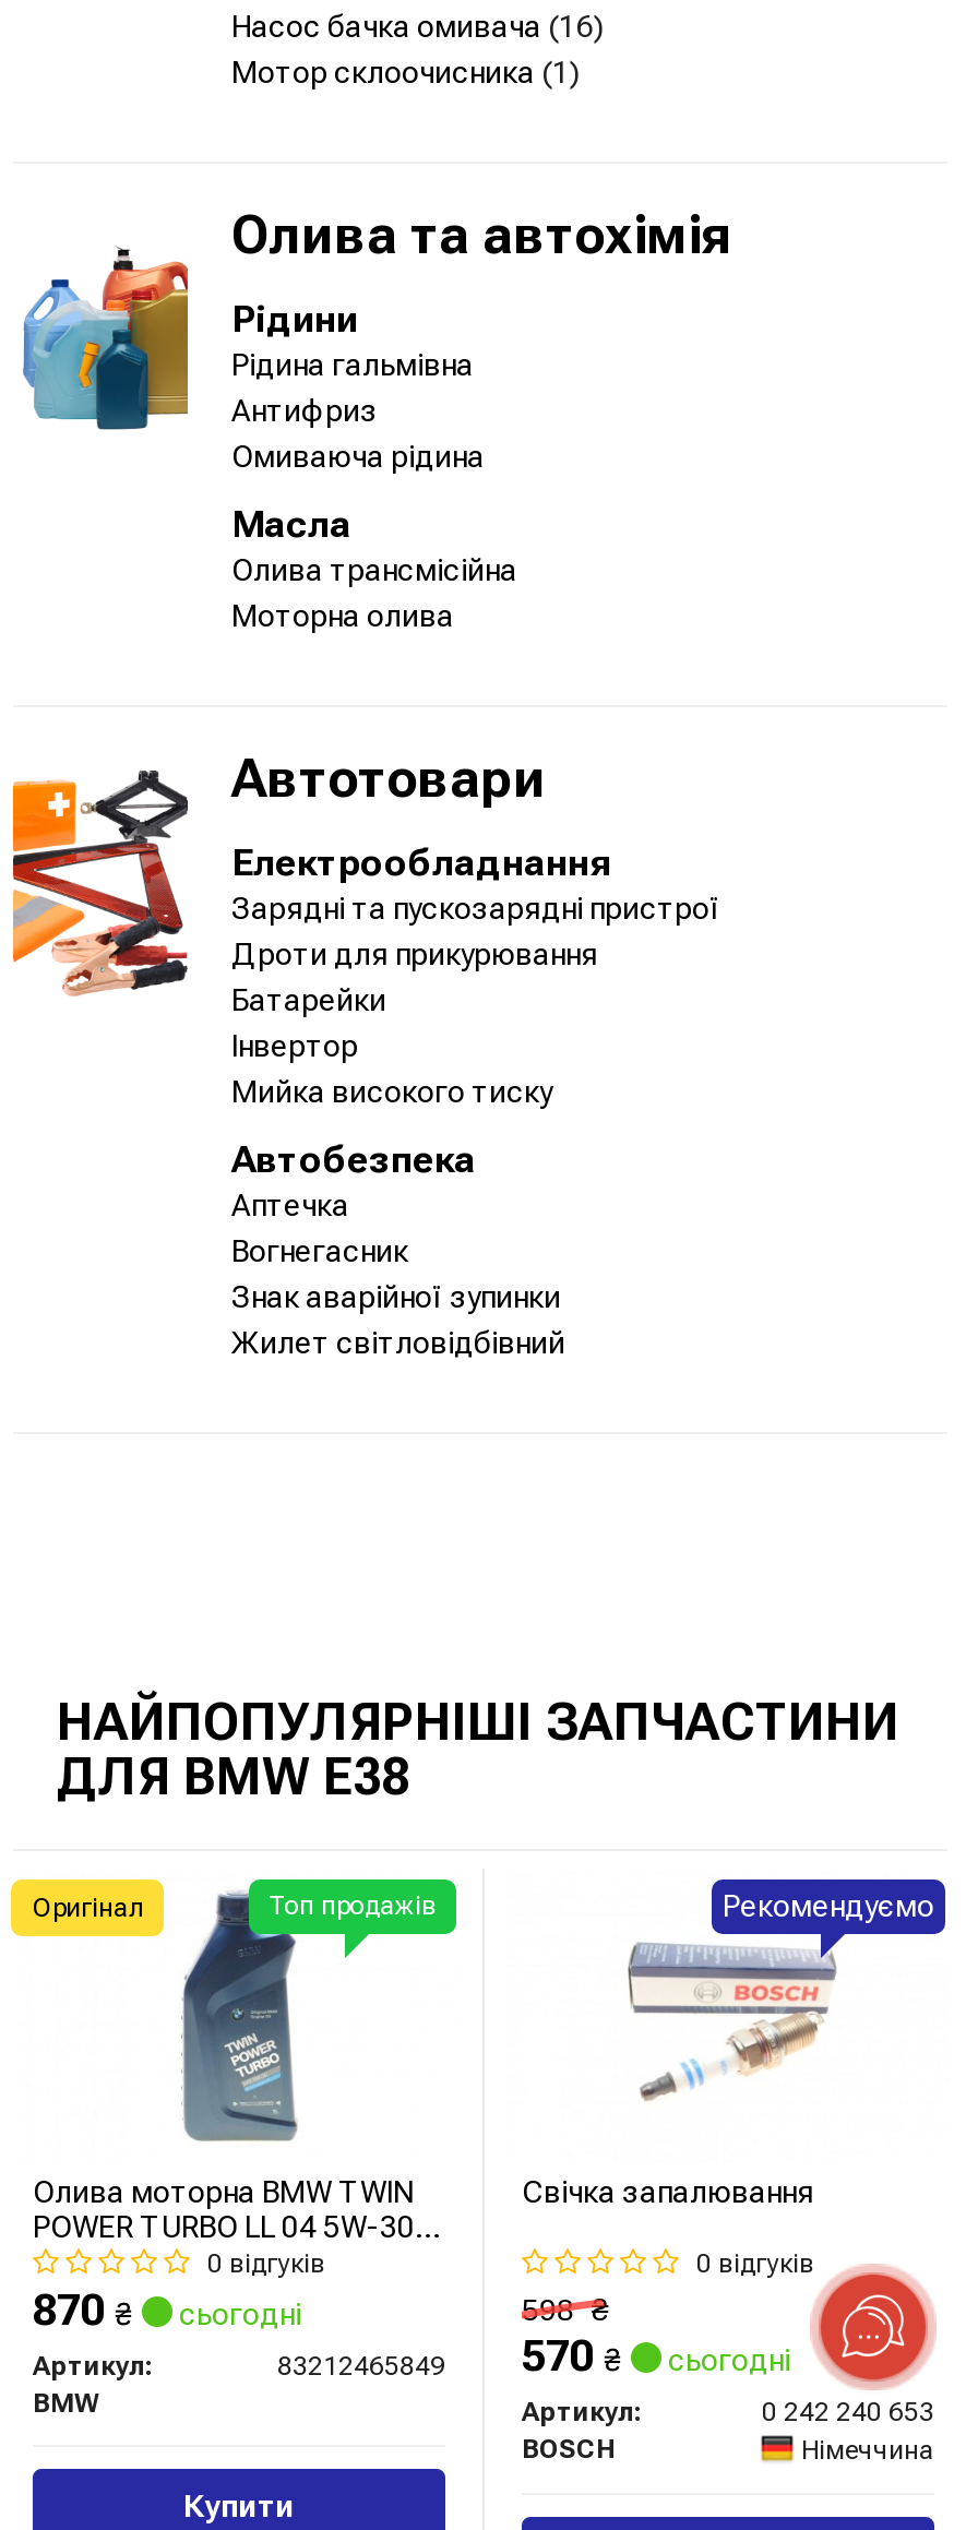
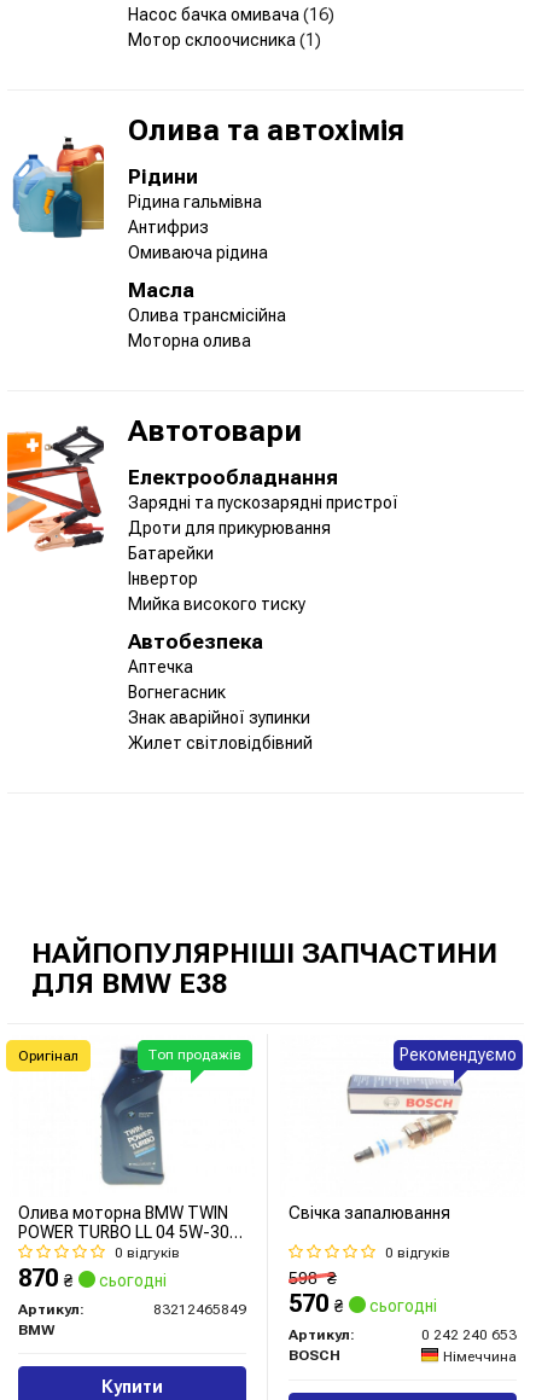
- [image]
